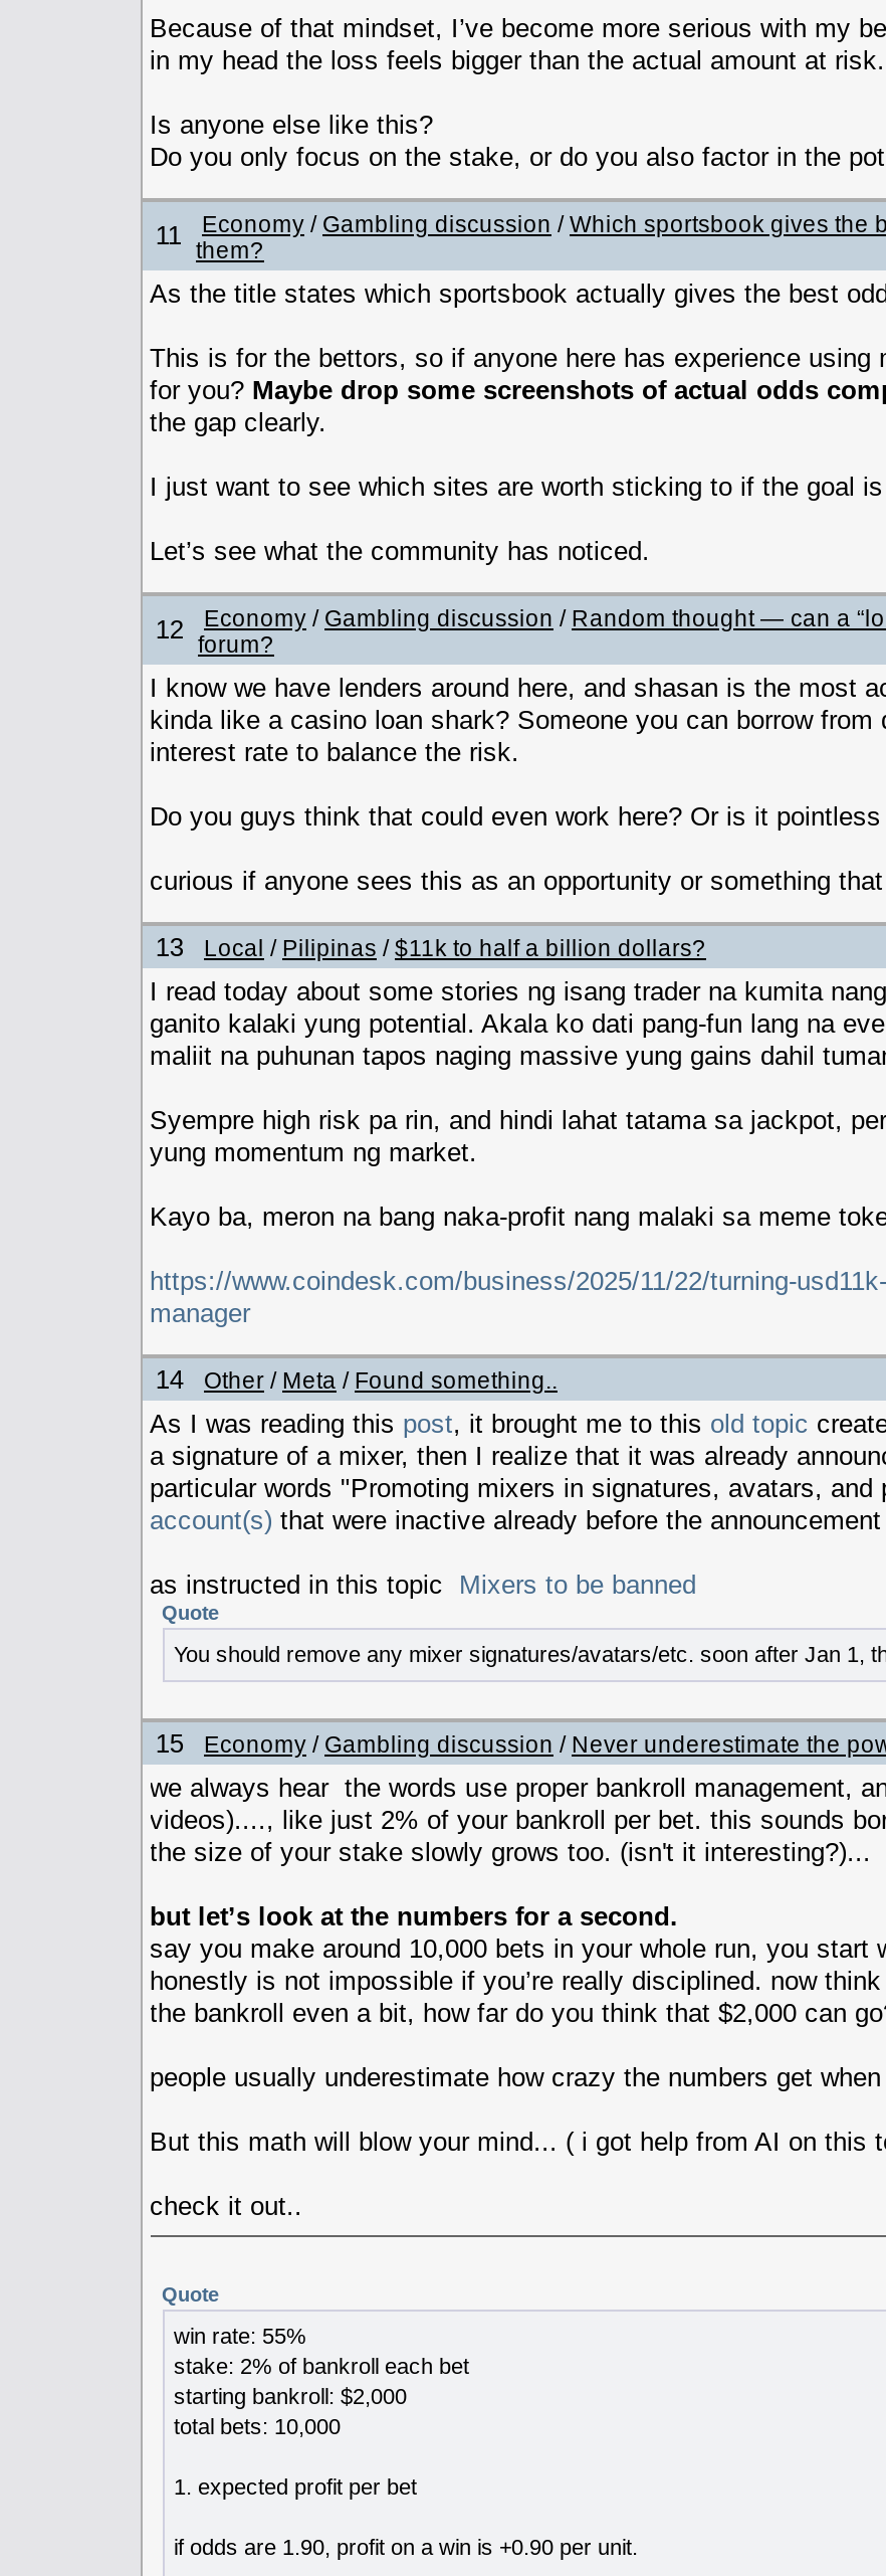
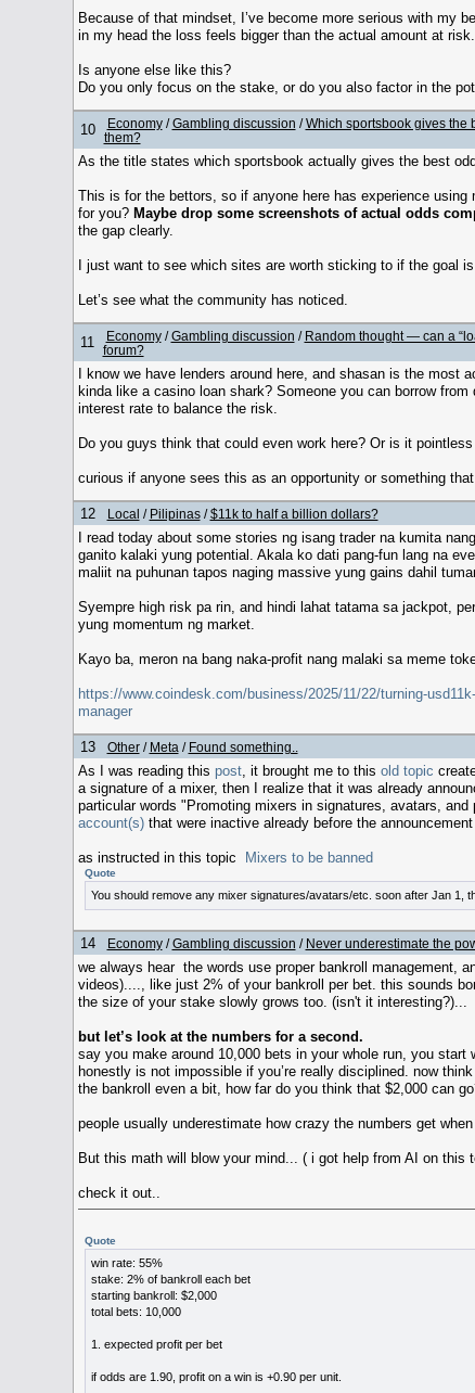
- 11
+ 10

- 12
+ 11

- 13 Local / Pilipinas / $11k to half a billion dollars?
+ 12 Local / Pilipinas / $11k to half a billion dollars?

- 14 Other / Meta / Found something..
+ 13 Other / Meta / Found something..

- 15
+ 14
